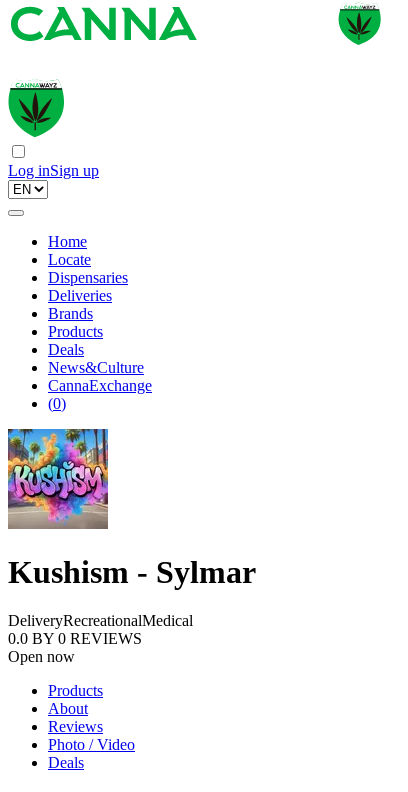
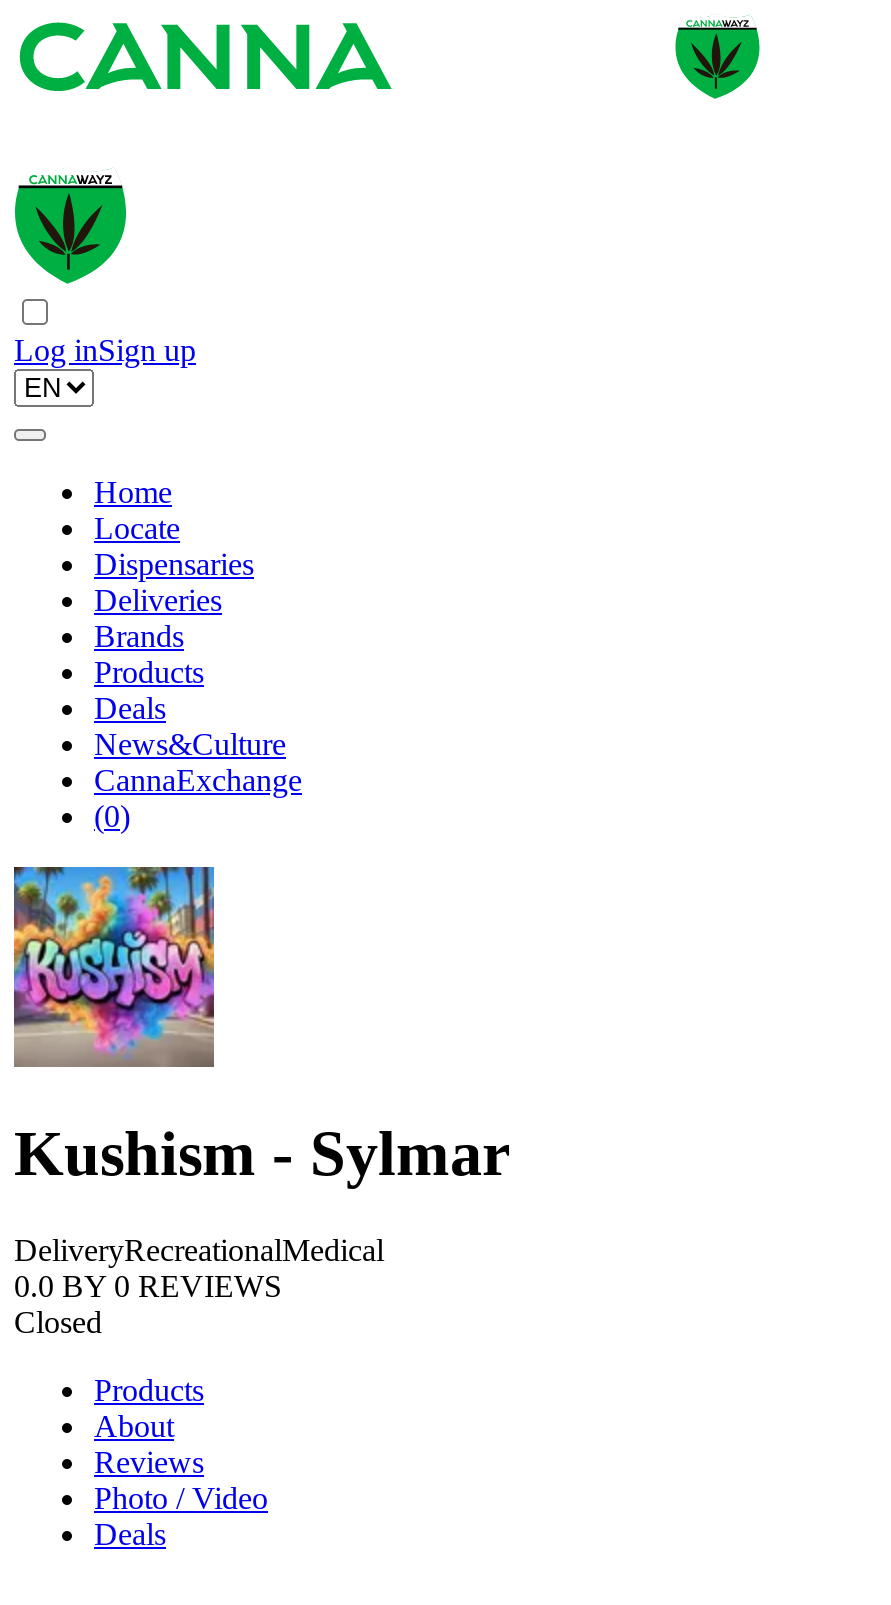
- Open now
+ Closed
